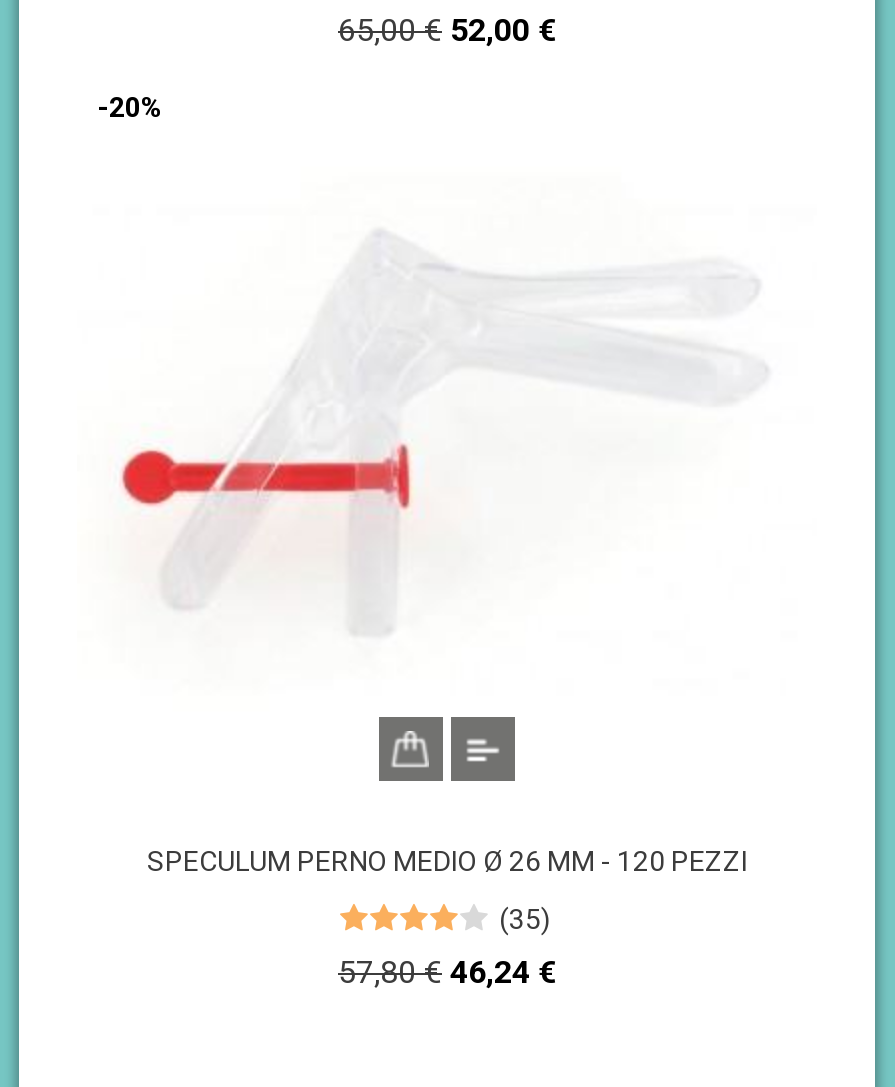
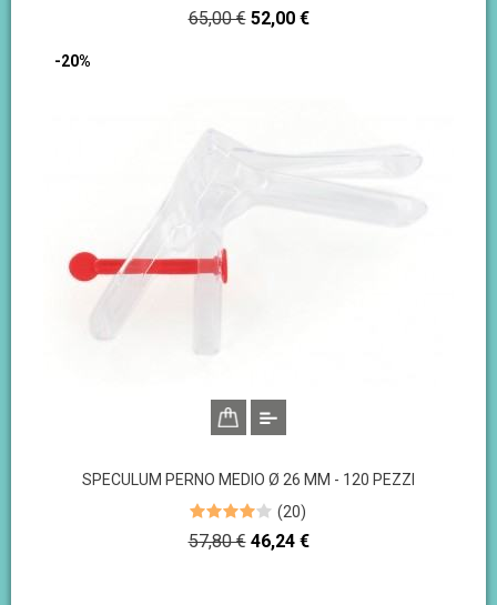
- (35)
+ (20)
